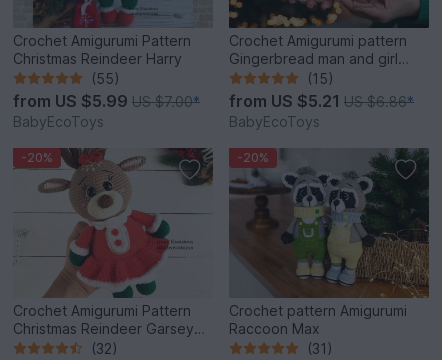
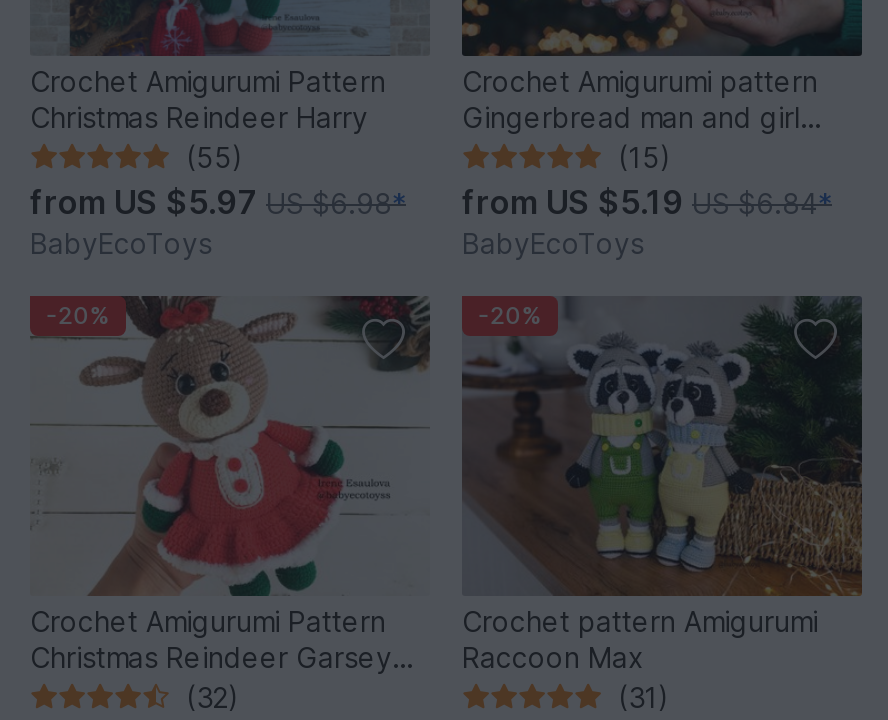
- from US $5.99 US $7.00*
+ from US $5.97 US $6.98*

- from US $5.21 US $6.86*
+ from US $5.19 US $6.84*
